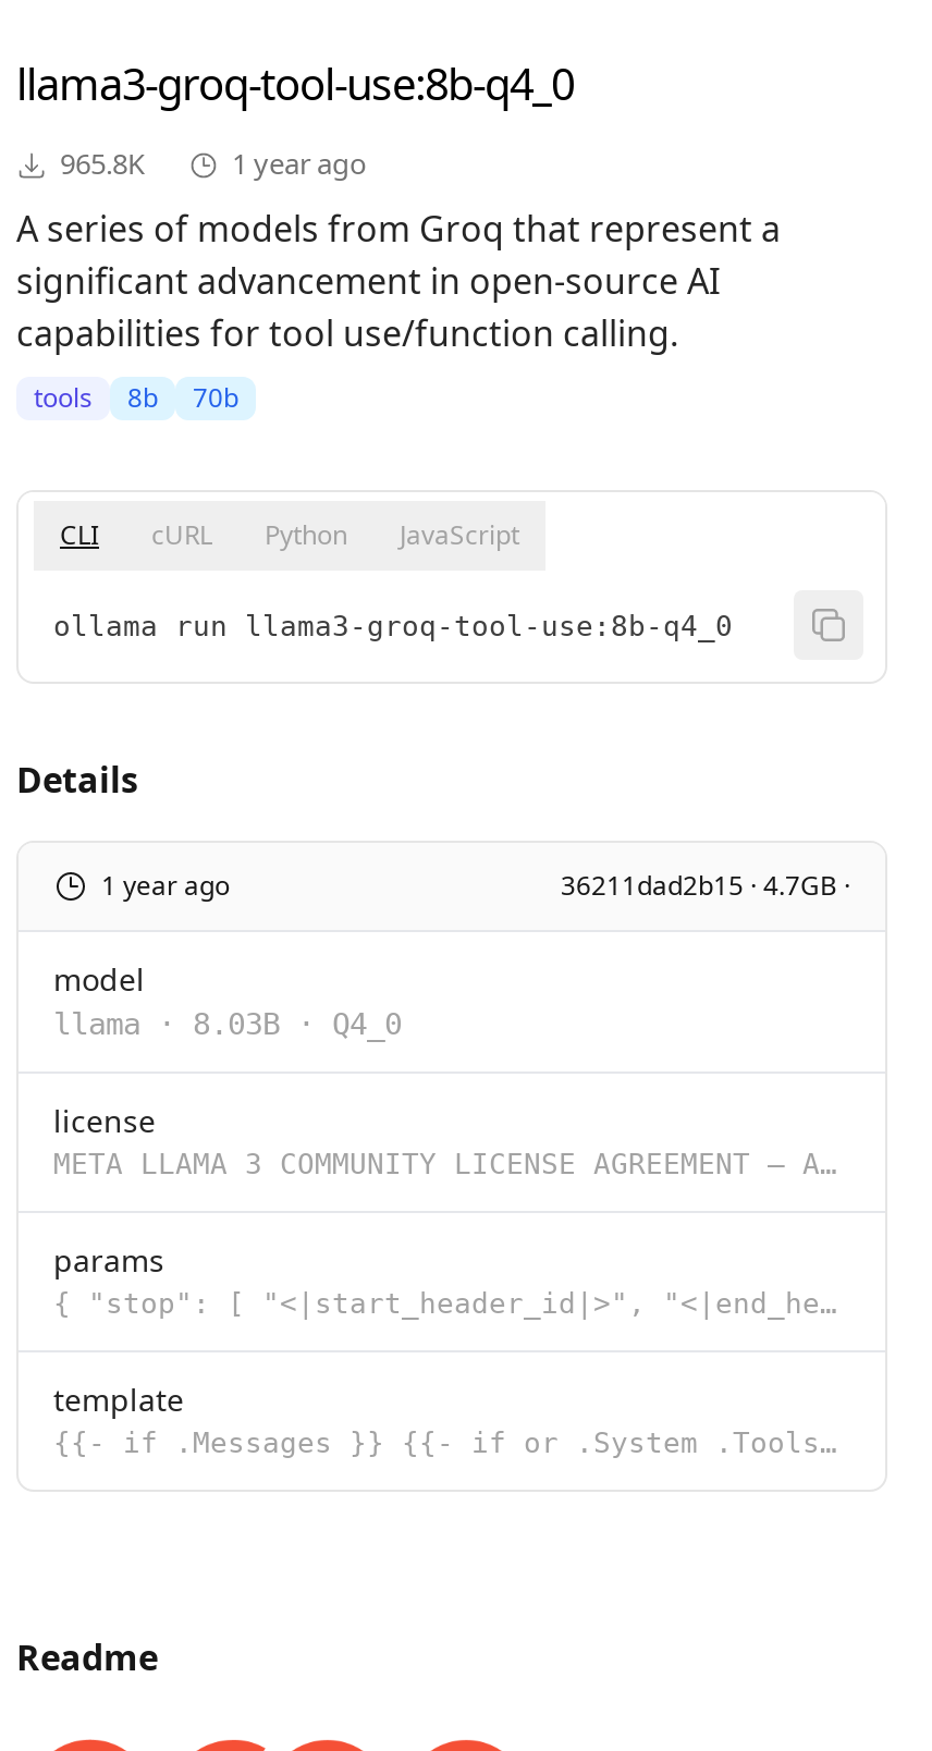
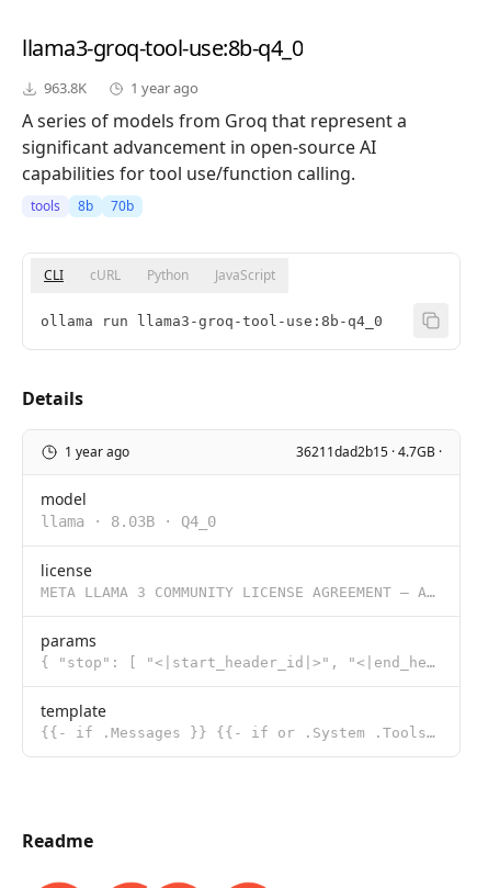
- 965.8K
+ 963.8K
